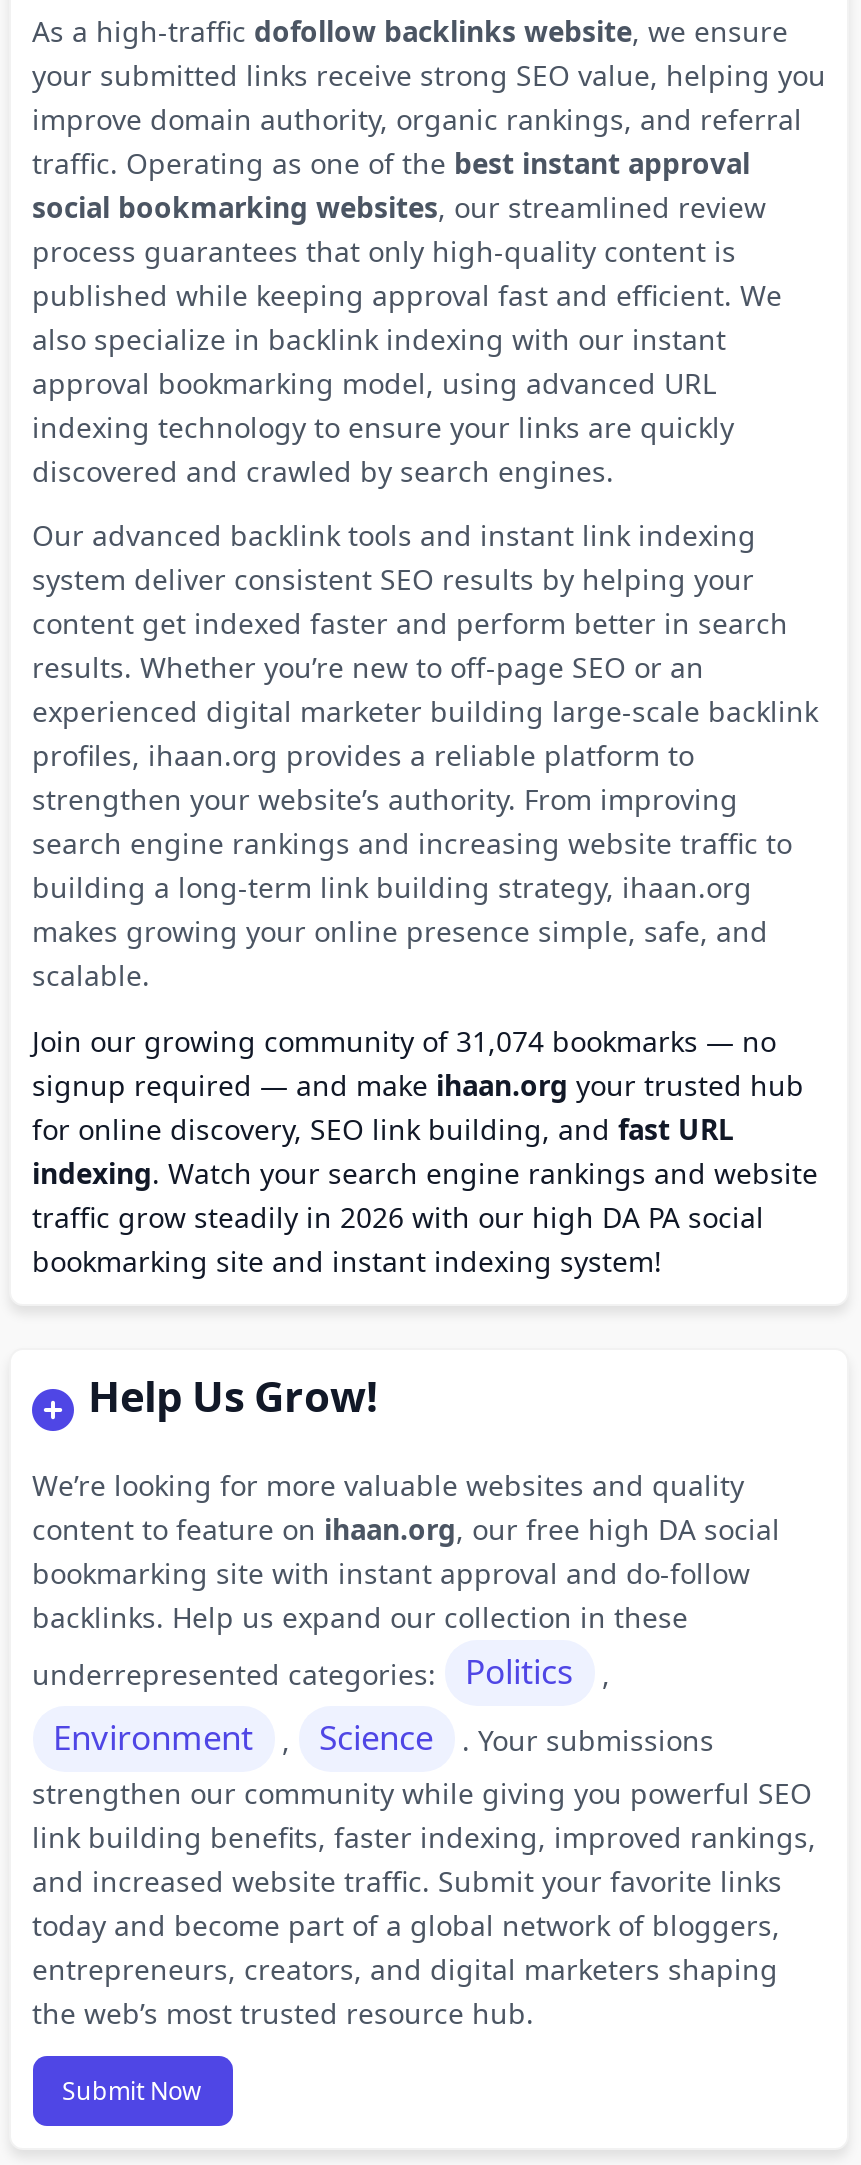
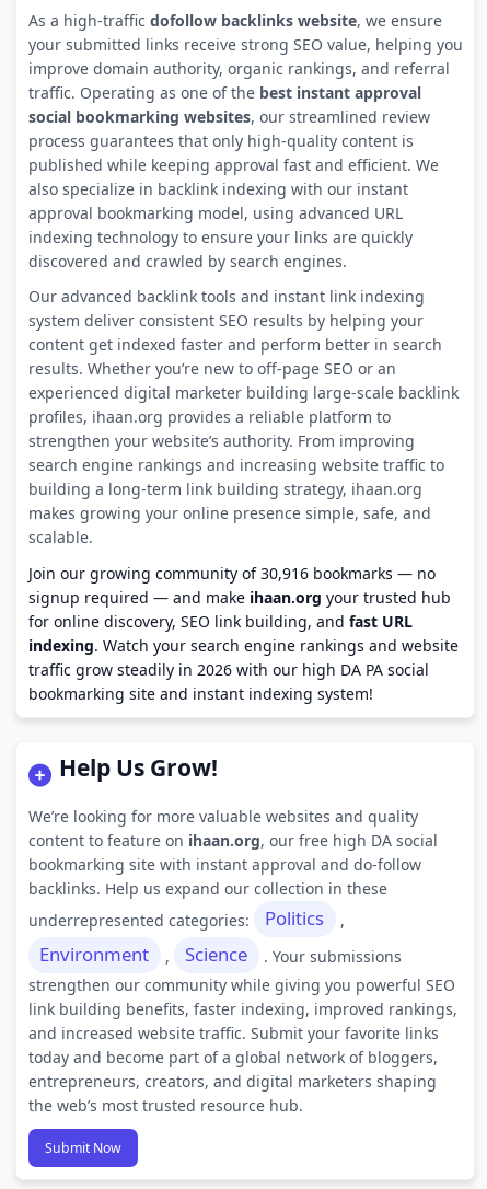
- Join our growing community of 31,074 bookmarks — no
+ Join our growing community of 30,916 bookmarks — no
